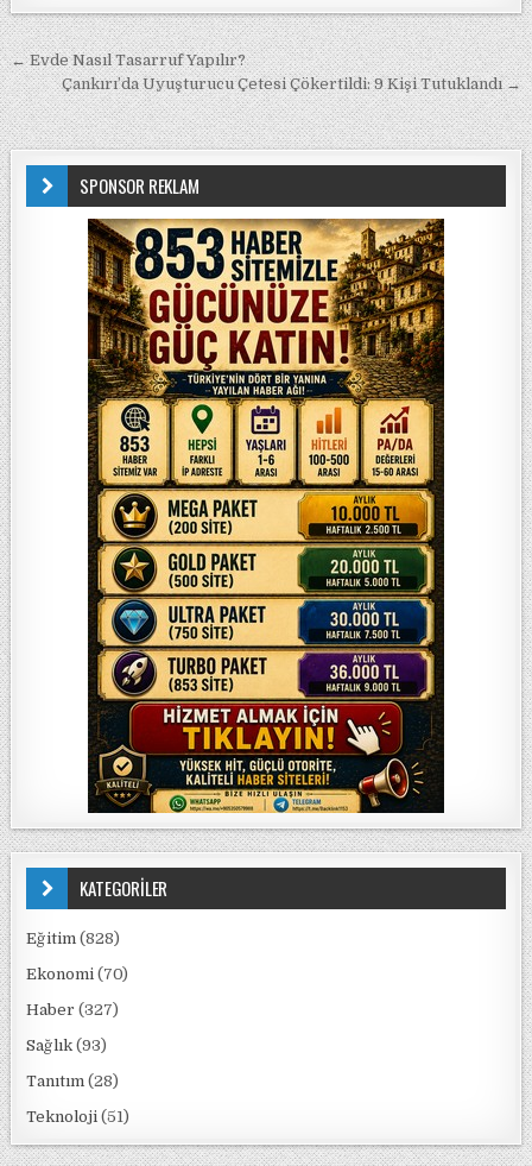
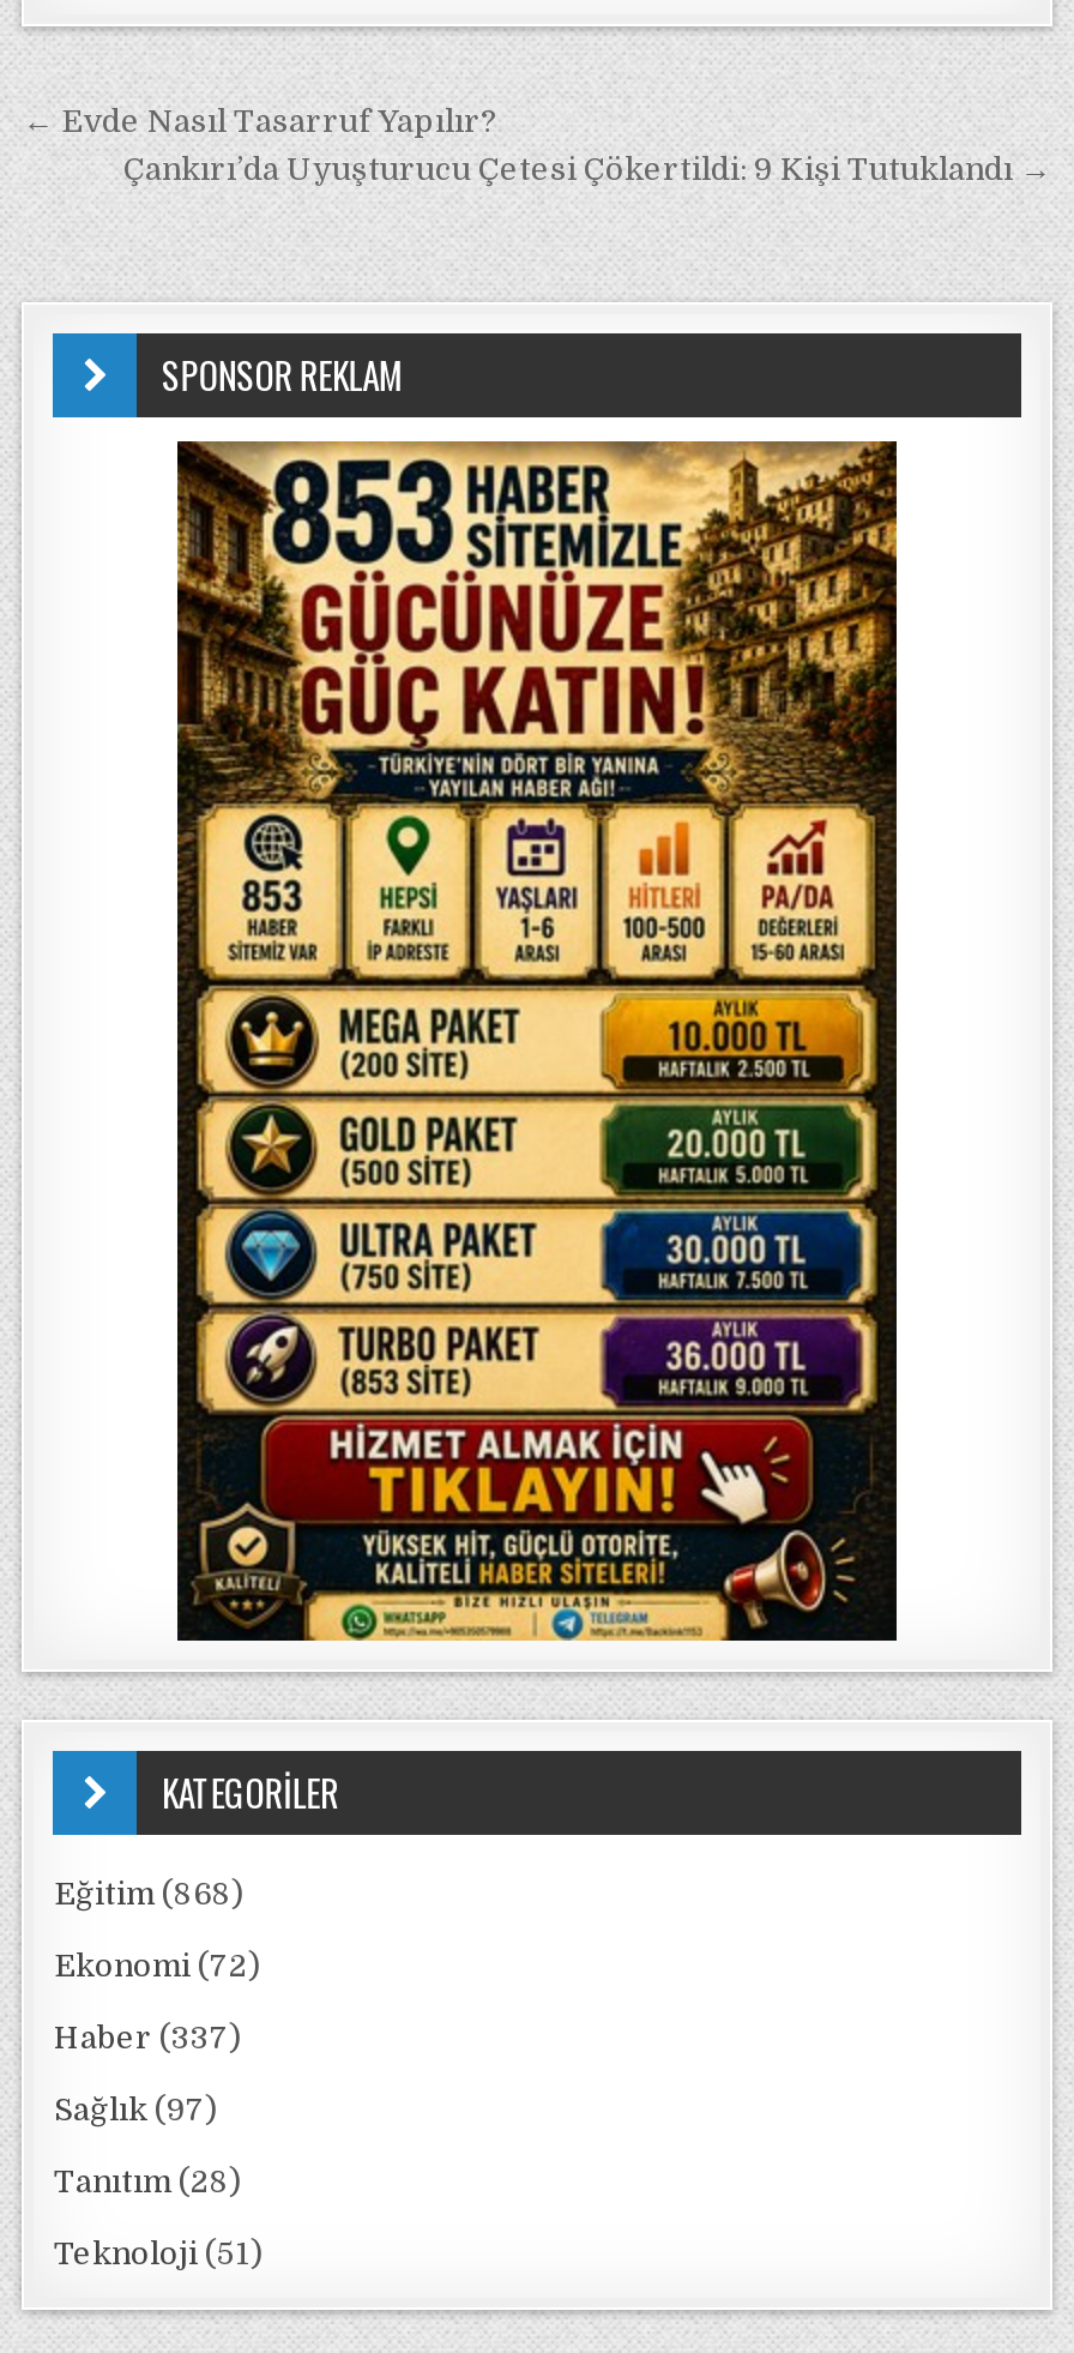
- Eğitim (828)
+ Eğitim (868)

- Ekonomi (70)
+ Ekonomi (72)

- Haber (327)
+ Haber (337)

- Sağlık (93)
+ Sağlık (97)
